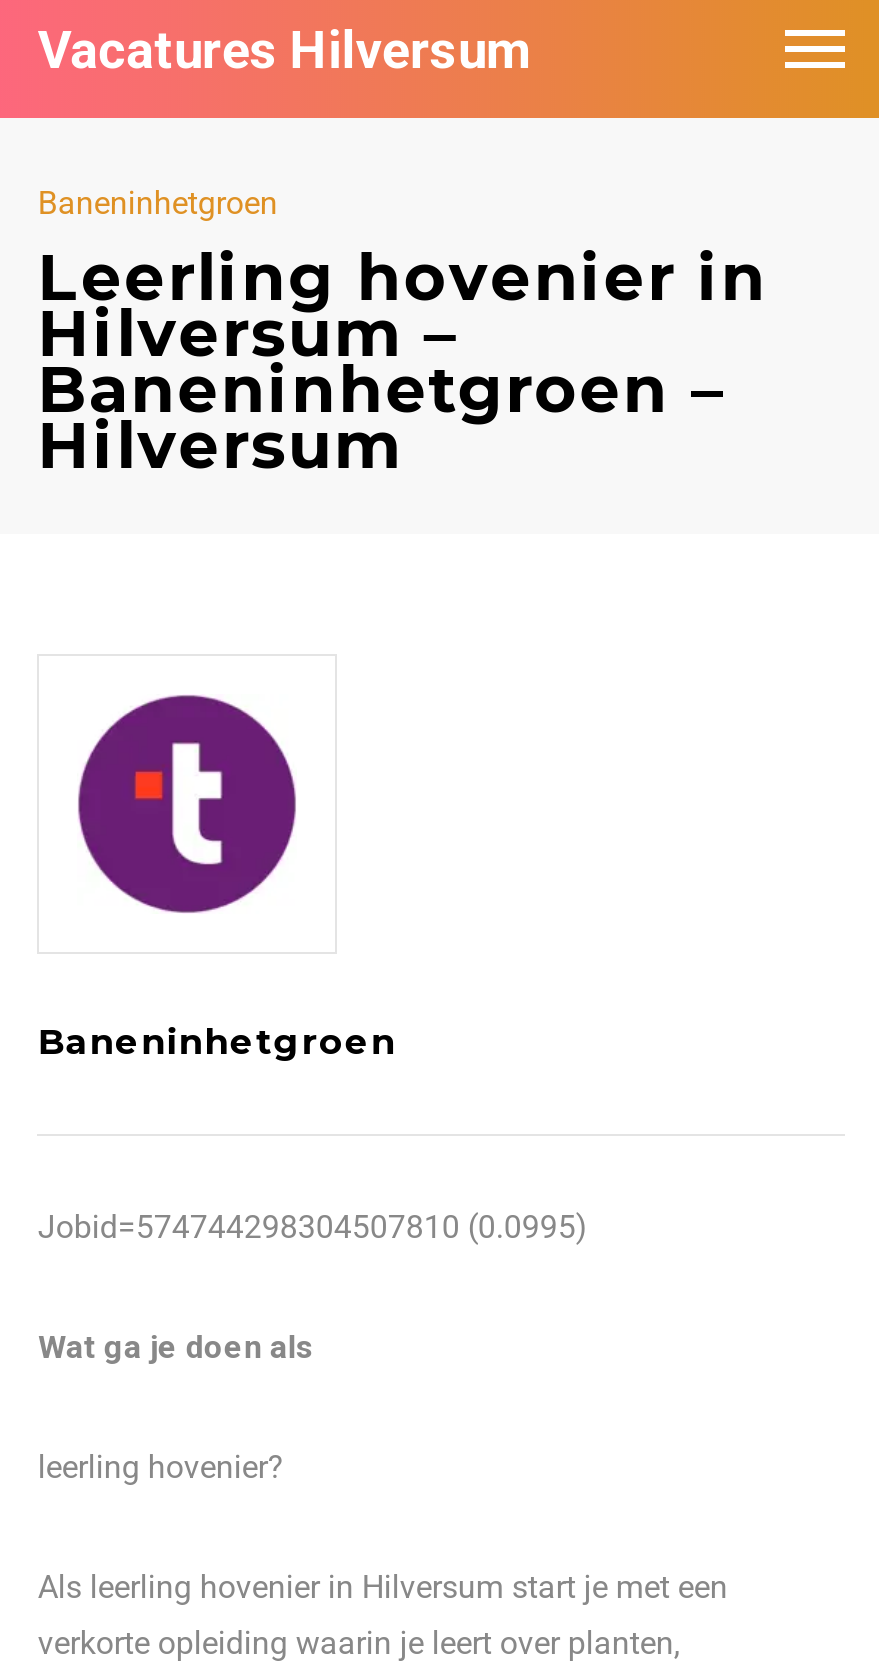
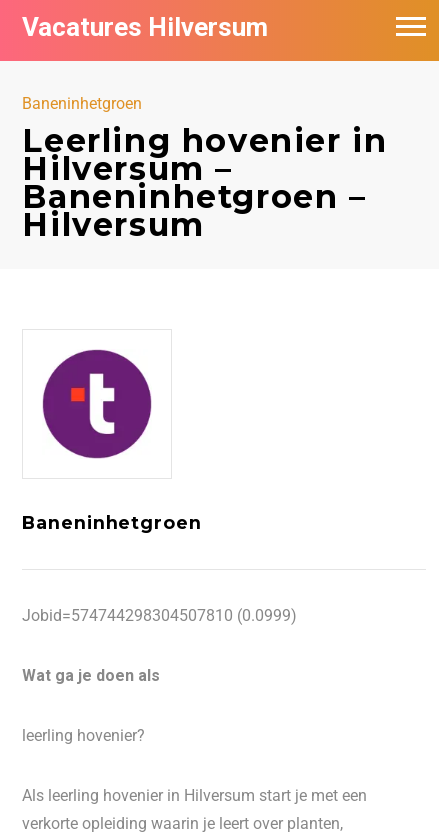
- Jobid=574744298304507810 (0.0995)
+ Jobid=574744298304507810 (0.0999)
